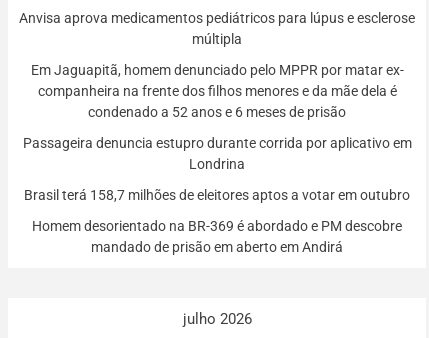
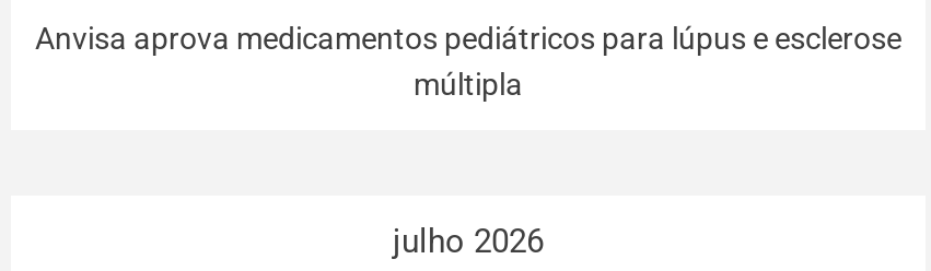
- Em Jaguapitã, homem denunciado pelo MPPR por matar ex-
- companheira na frente dos filhos menores e da mãe dela é
- condenado a 52 anos e 6 meses de prisão
- Passageira denuncia estupro durante corrida por aplicativo em
- Londrina
- Brasil terá 158,7 milhões de eleitores aptos a votar em outubro
- Homem desorientado na BR-369 é abordado e PM descobre
- mandado de prisão em aberto em Andirá
